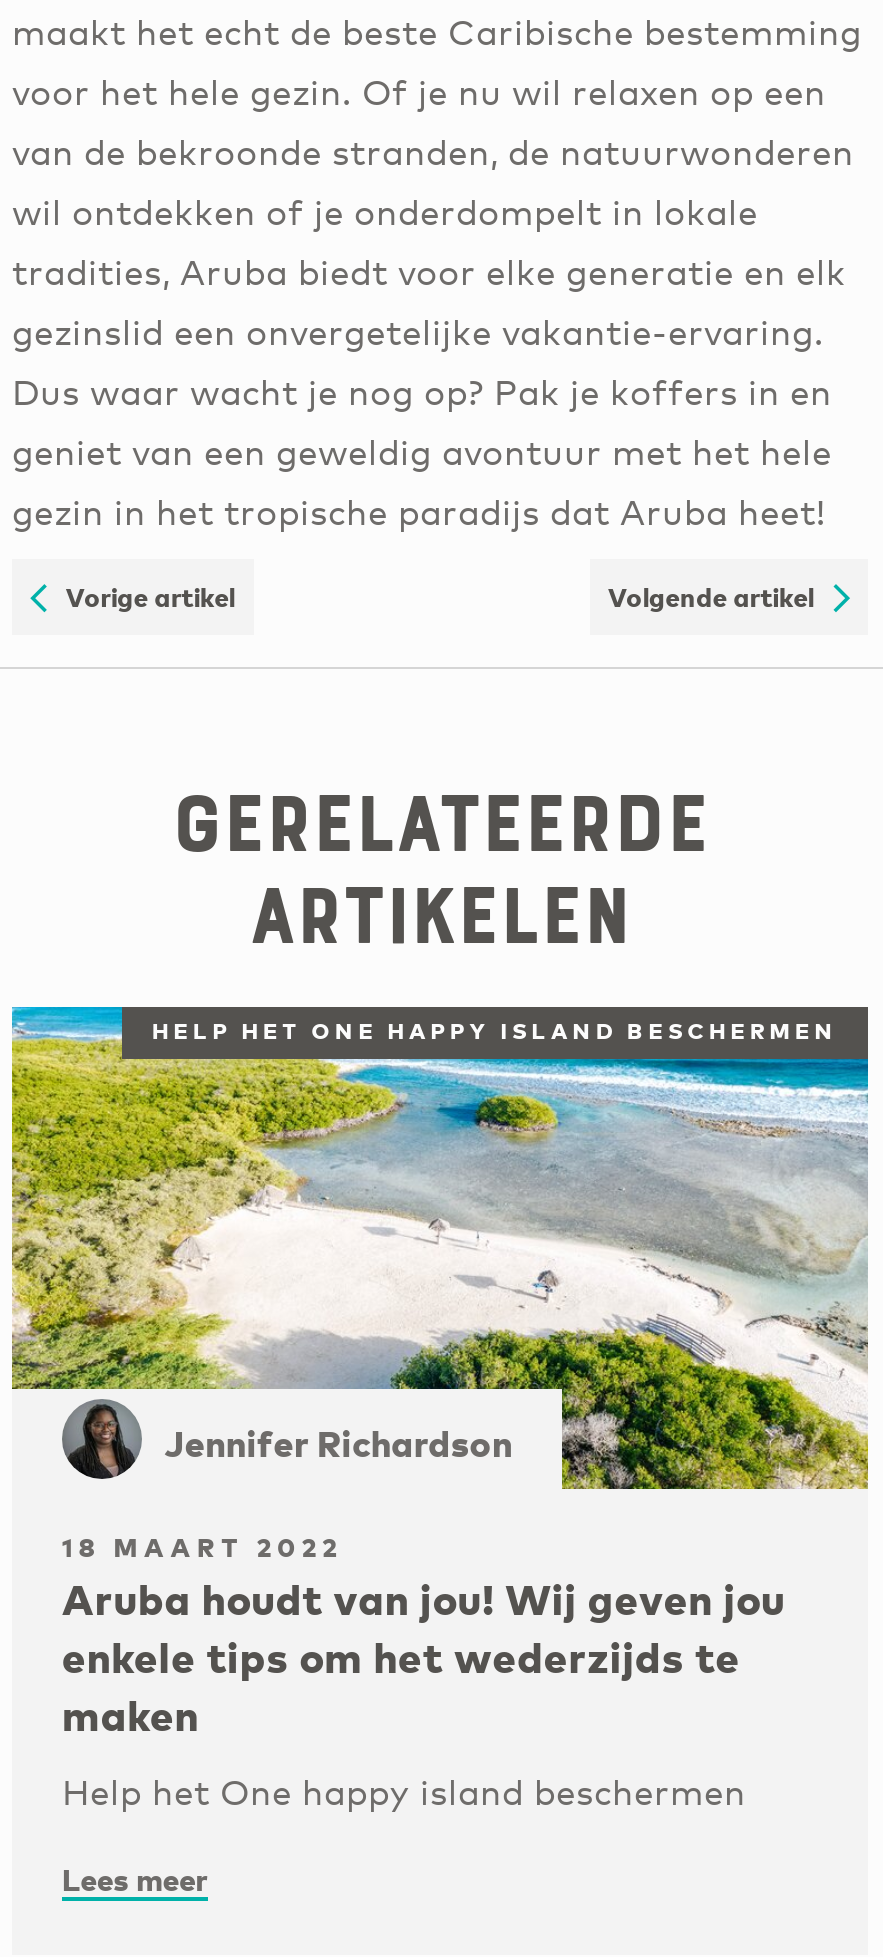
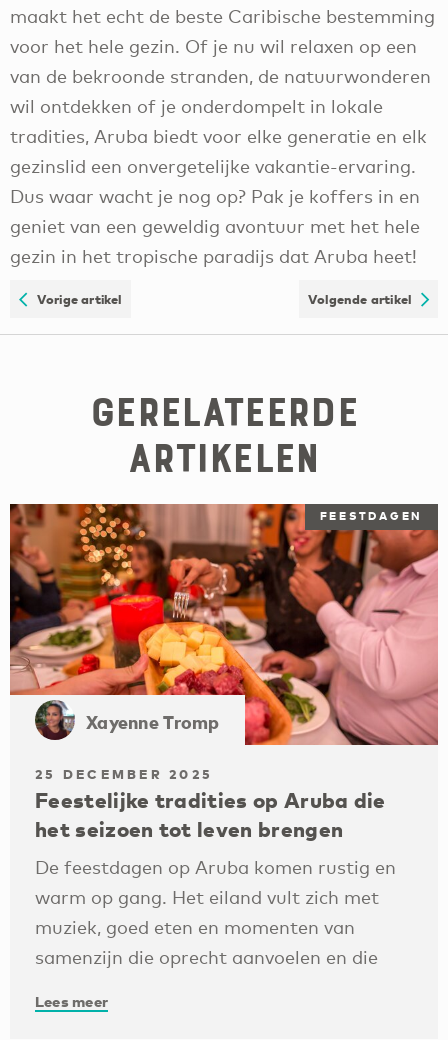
- [image]
- HELP HET ONE HAPPY ISLAND BESCHERMEN
+ [image]
+ FEESTDAGEN

- Jennifer Richardson
+ Xayenne Tromp

- 18 MAART 2022
- Aruba houdt van jou! Wij geven jou
- enkele tips om het wederzijds te
- maken
+ 25 DECEMBER 2025
+ Feestelijke tradities op Aruba die
+ het seizoen tot leven brengen

- Help het One happy island beschermen
+ De feestdagen op Aruba komen rustig en
+ warm op gang. Het eiland vult zich met
+ muziek, goed eten en momenten van
+ samenzijn die oprecht aanvoelen en die
